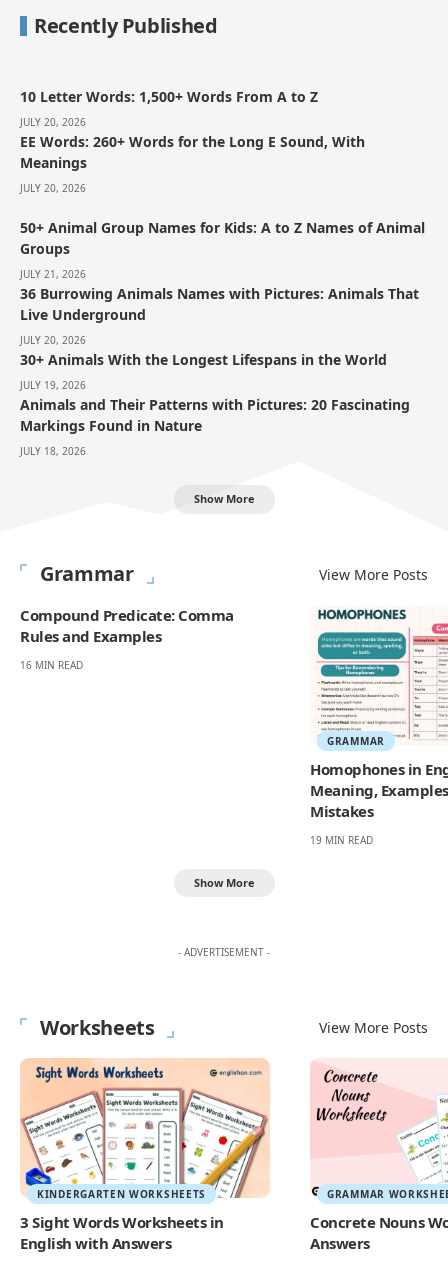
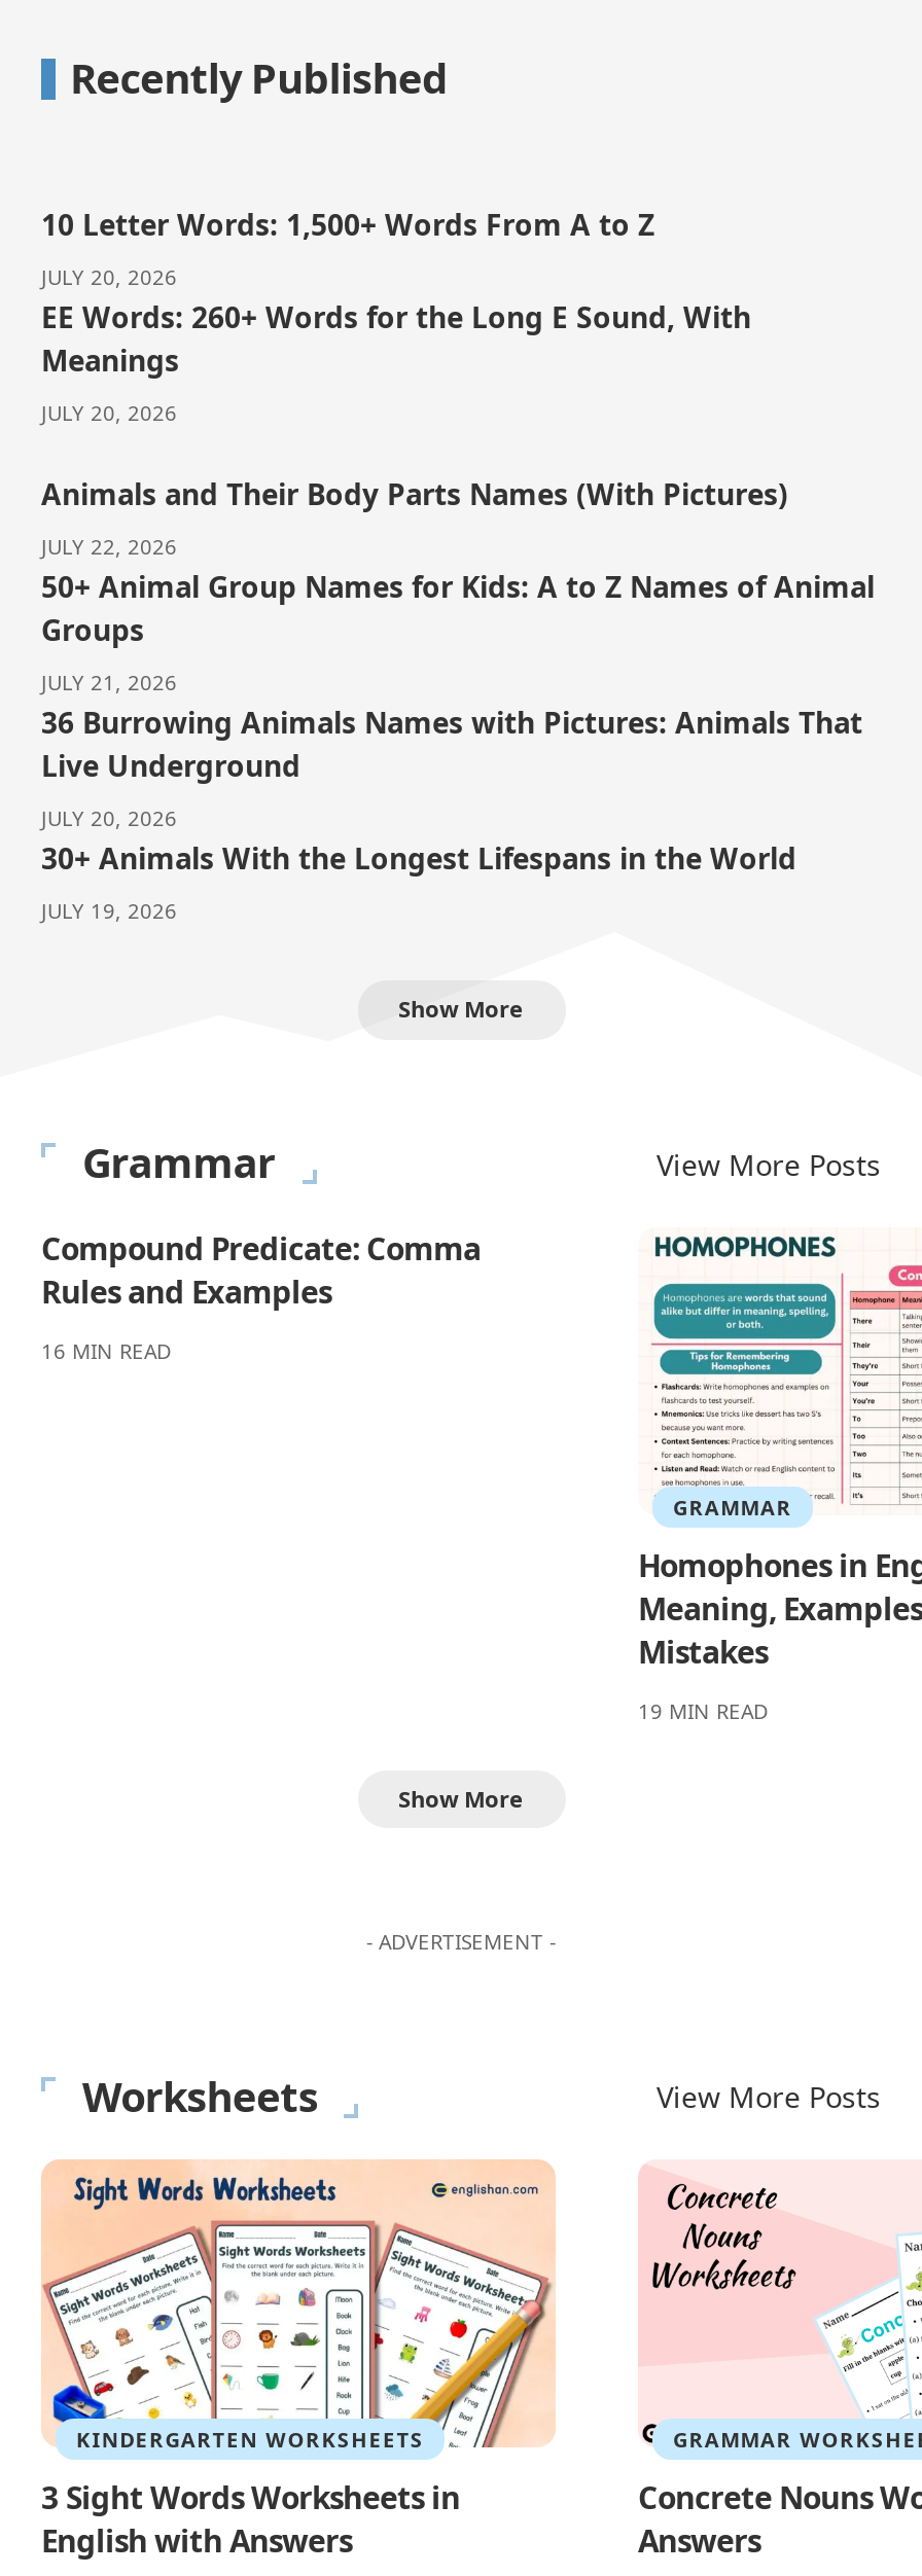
+ Animals and Their Body Parts Names (With Pictures)
+ JULY 22, 2026

moved down: 50+ Animal Group Names for Kids: A to Z Names of Animal | Groups | JULY 21, 2026 | 36 Burrowing Animals Names with Pictures: Animals That | Live Underground | JULY 20, 2026 | 30+ Animals With the Longest Lifespans in the World | JULY 19, 2026

- Animals and Their Patterns with Pictures: 20 Fascinating
- Markings Found in Nature
- JULY 18, 2026
